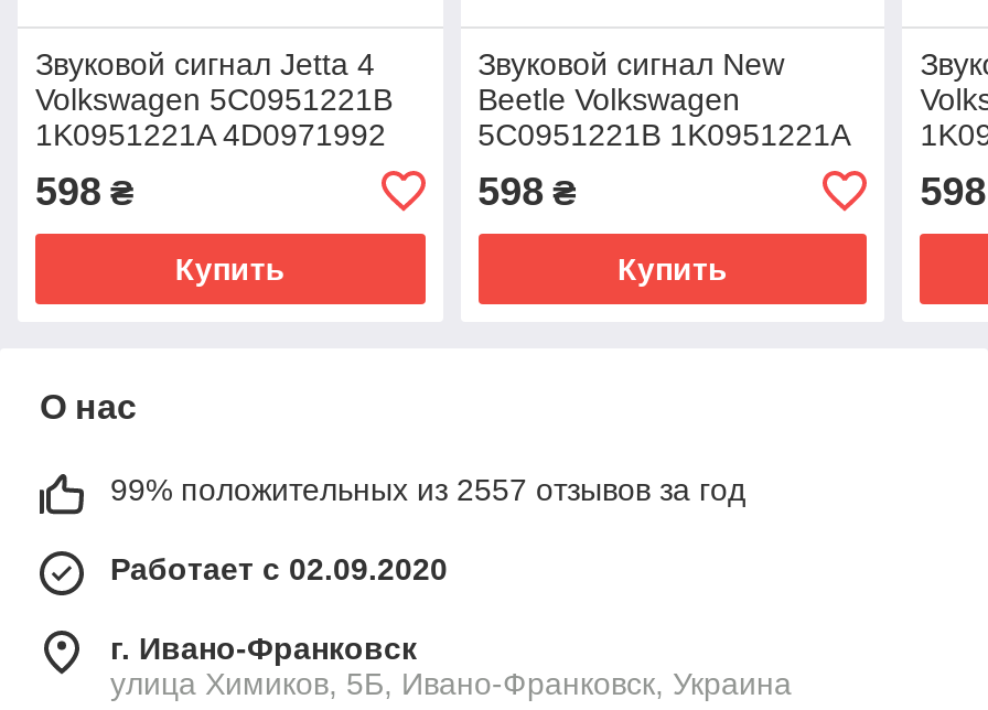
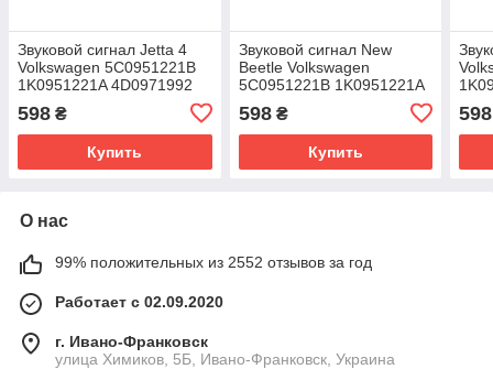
- 99% положительных из 2557 отзывов за год
+ 99% положительных из 2552 отзывов за год
